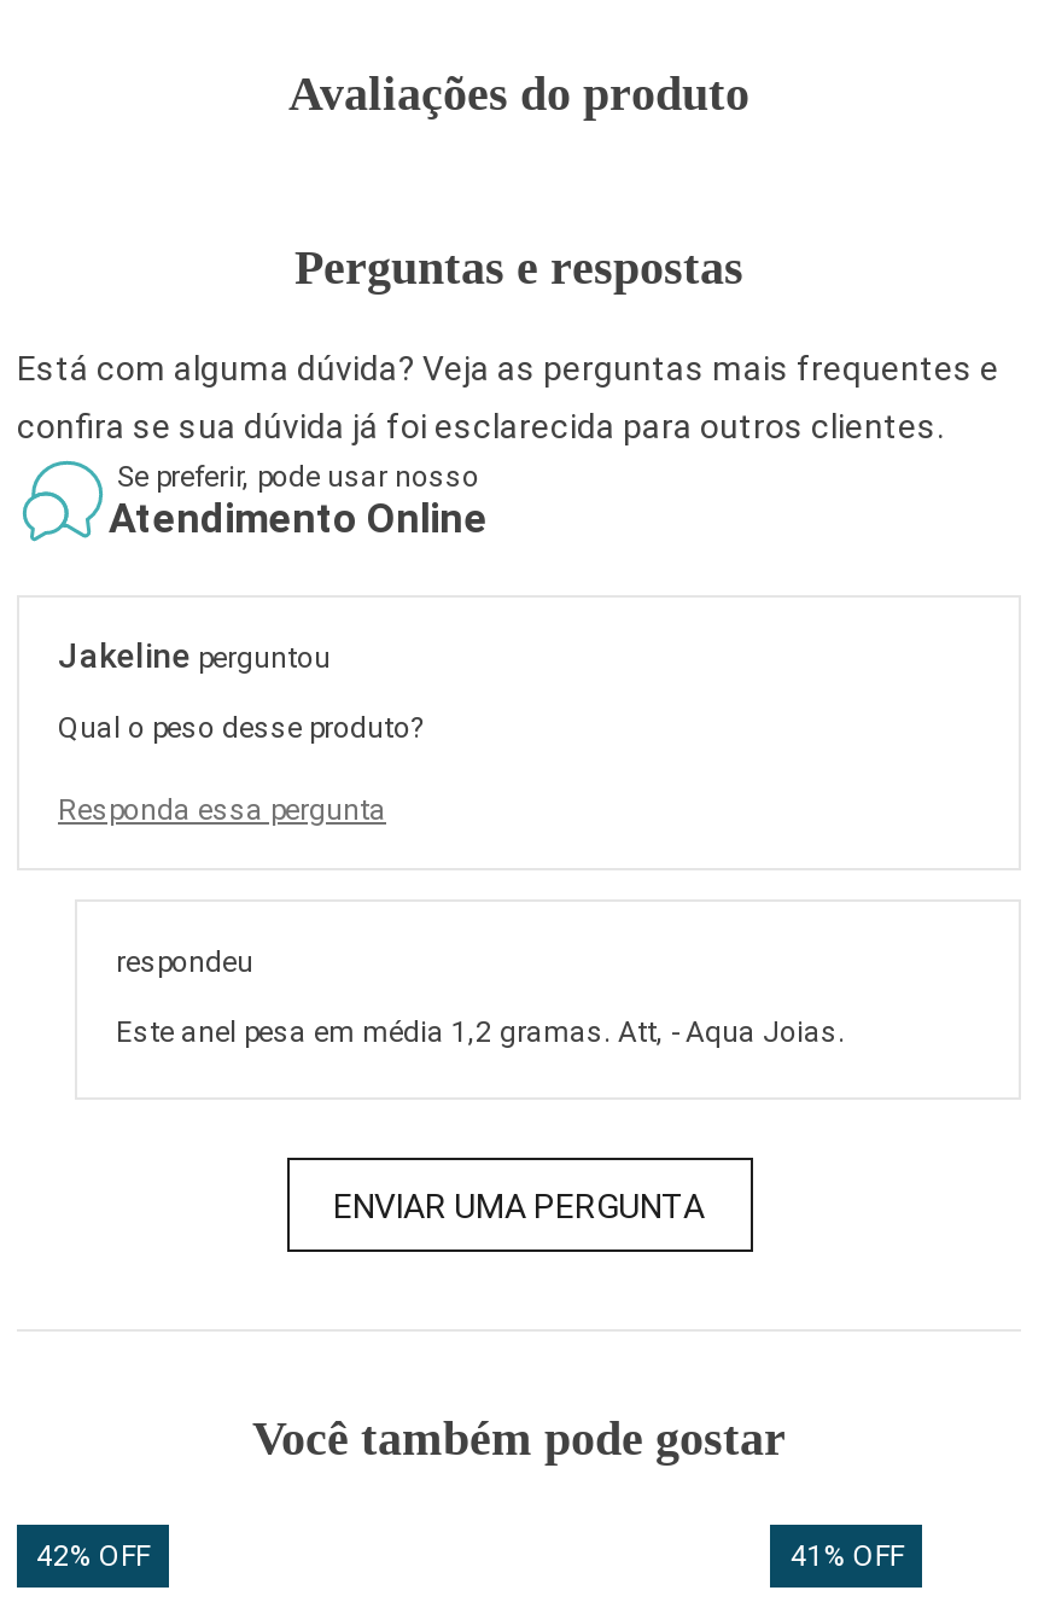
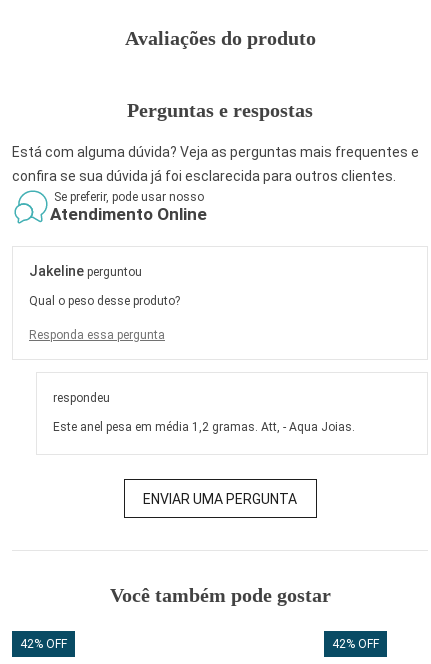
- 41% OFF
+ 42% OFF
